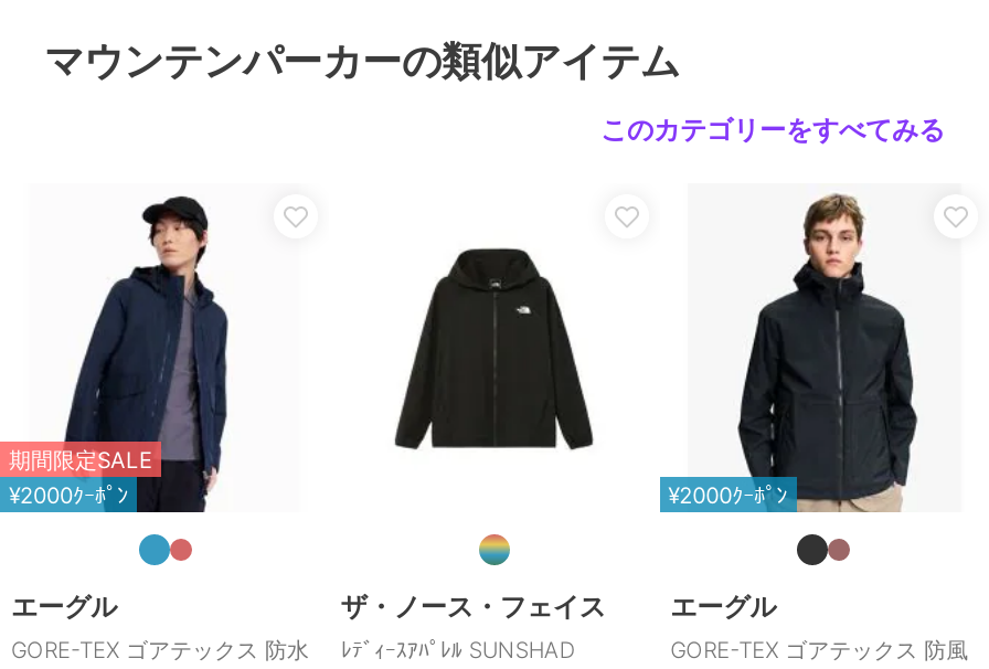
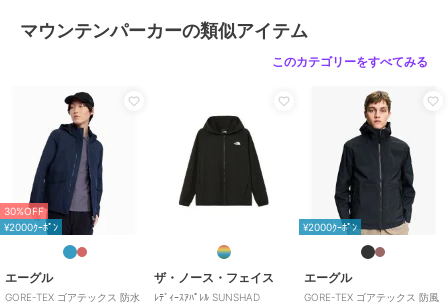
- 期間限定SALE
+ 30%OFF
